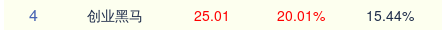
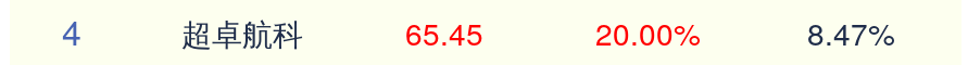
- 创业黑马
- 25.01
- 20.01%
- 15.44%
+ 超卓航科
+ 65.45
+ 20.00%
+ 8.47%
